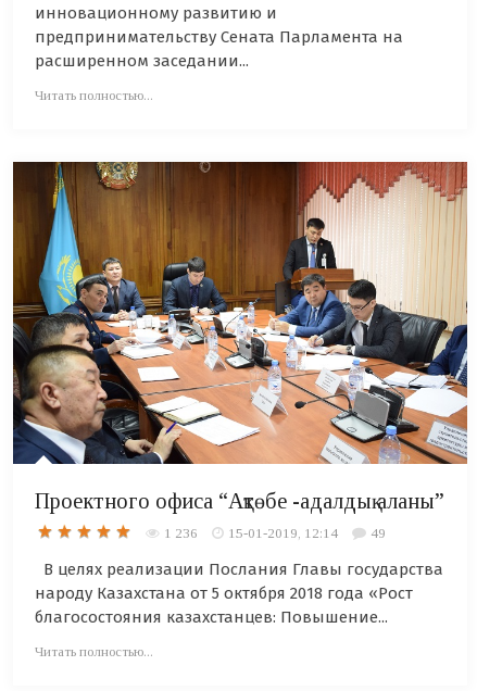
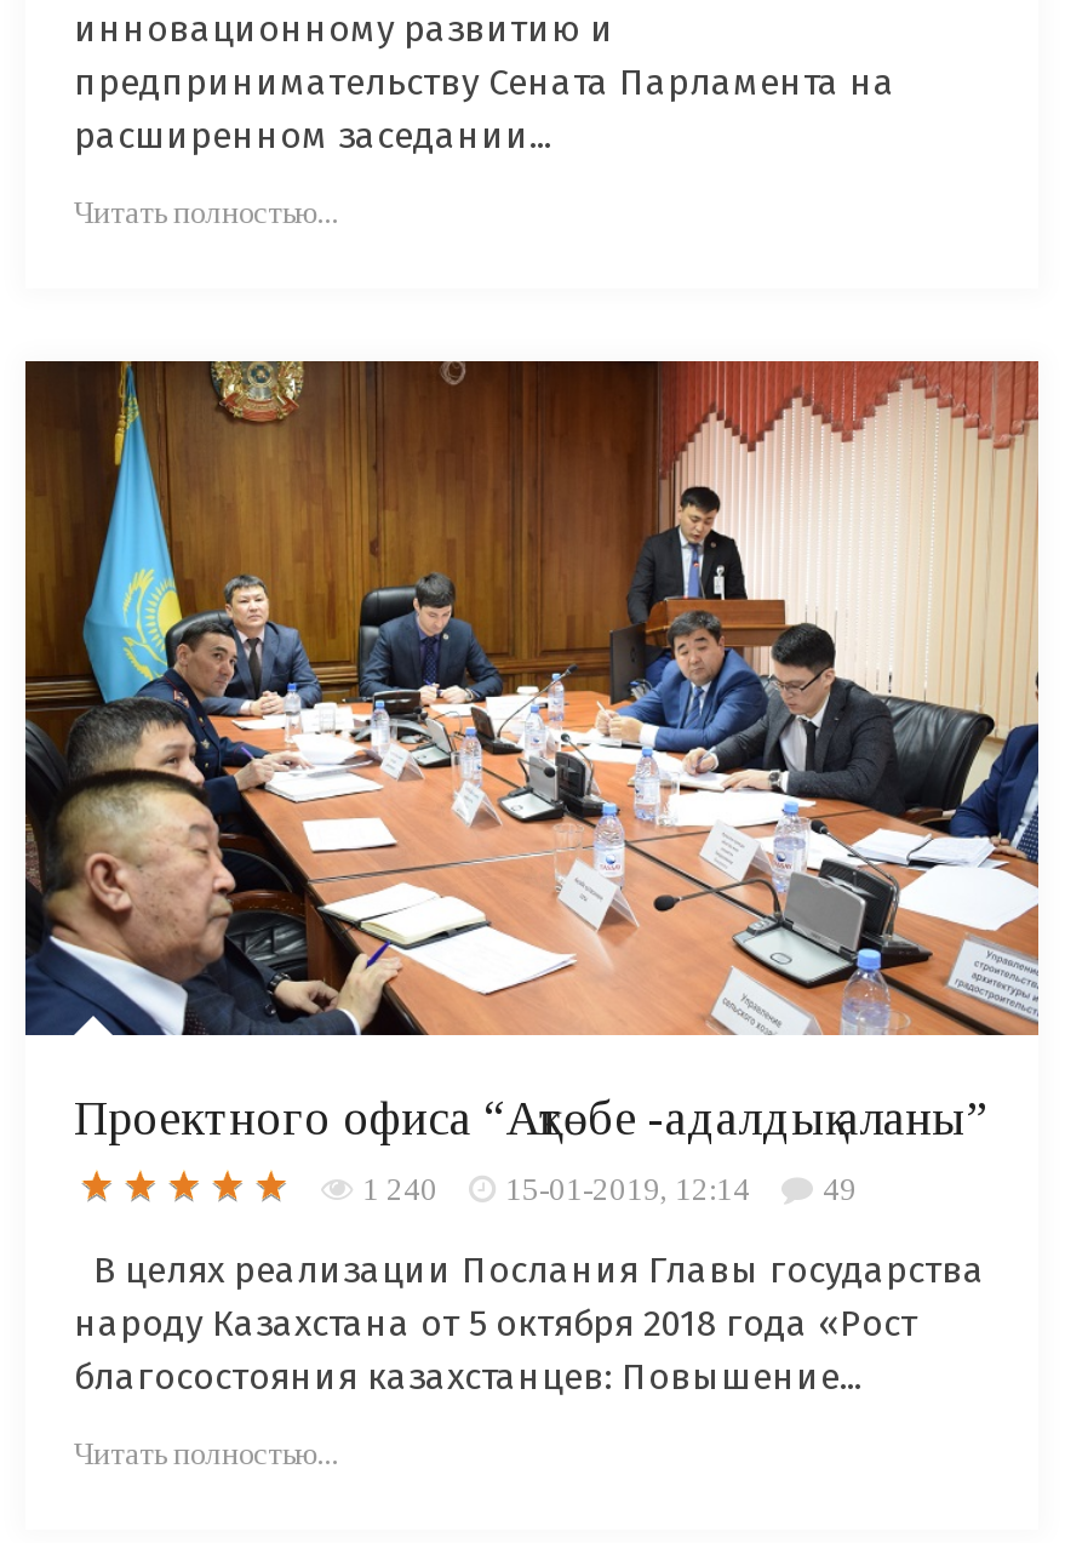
- 1 236 15-01-2019, 12:14 49
+ 1 240 15-01-2019, 12:14 49
